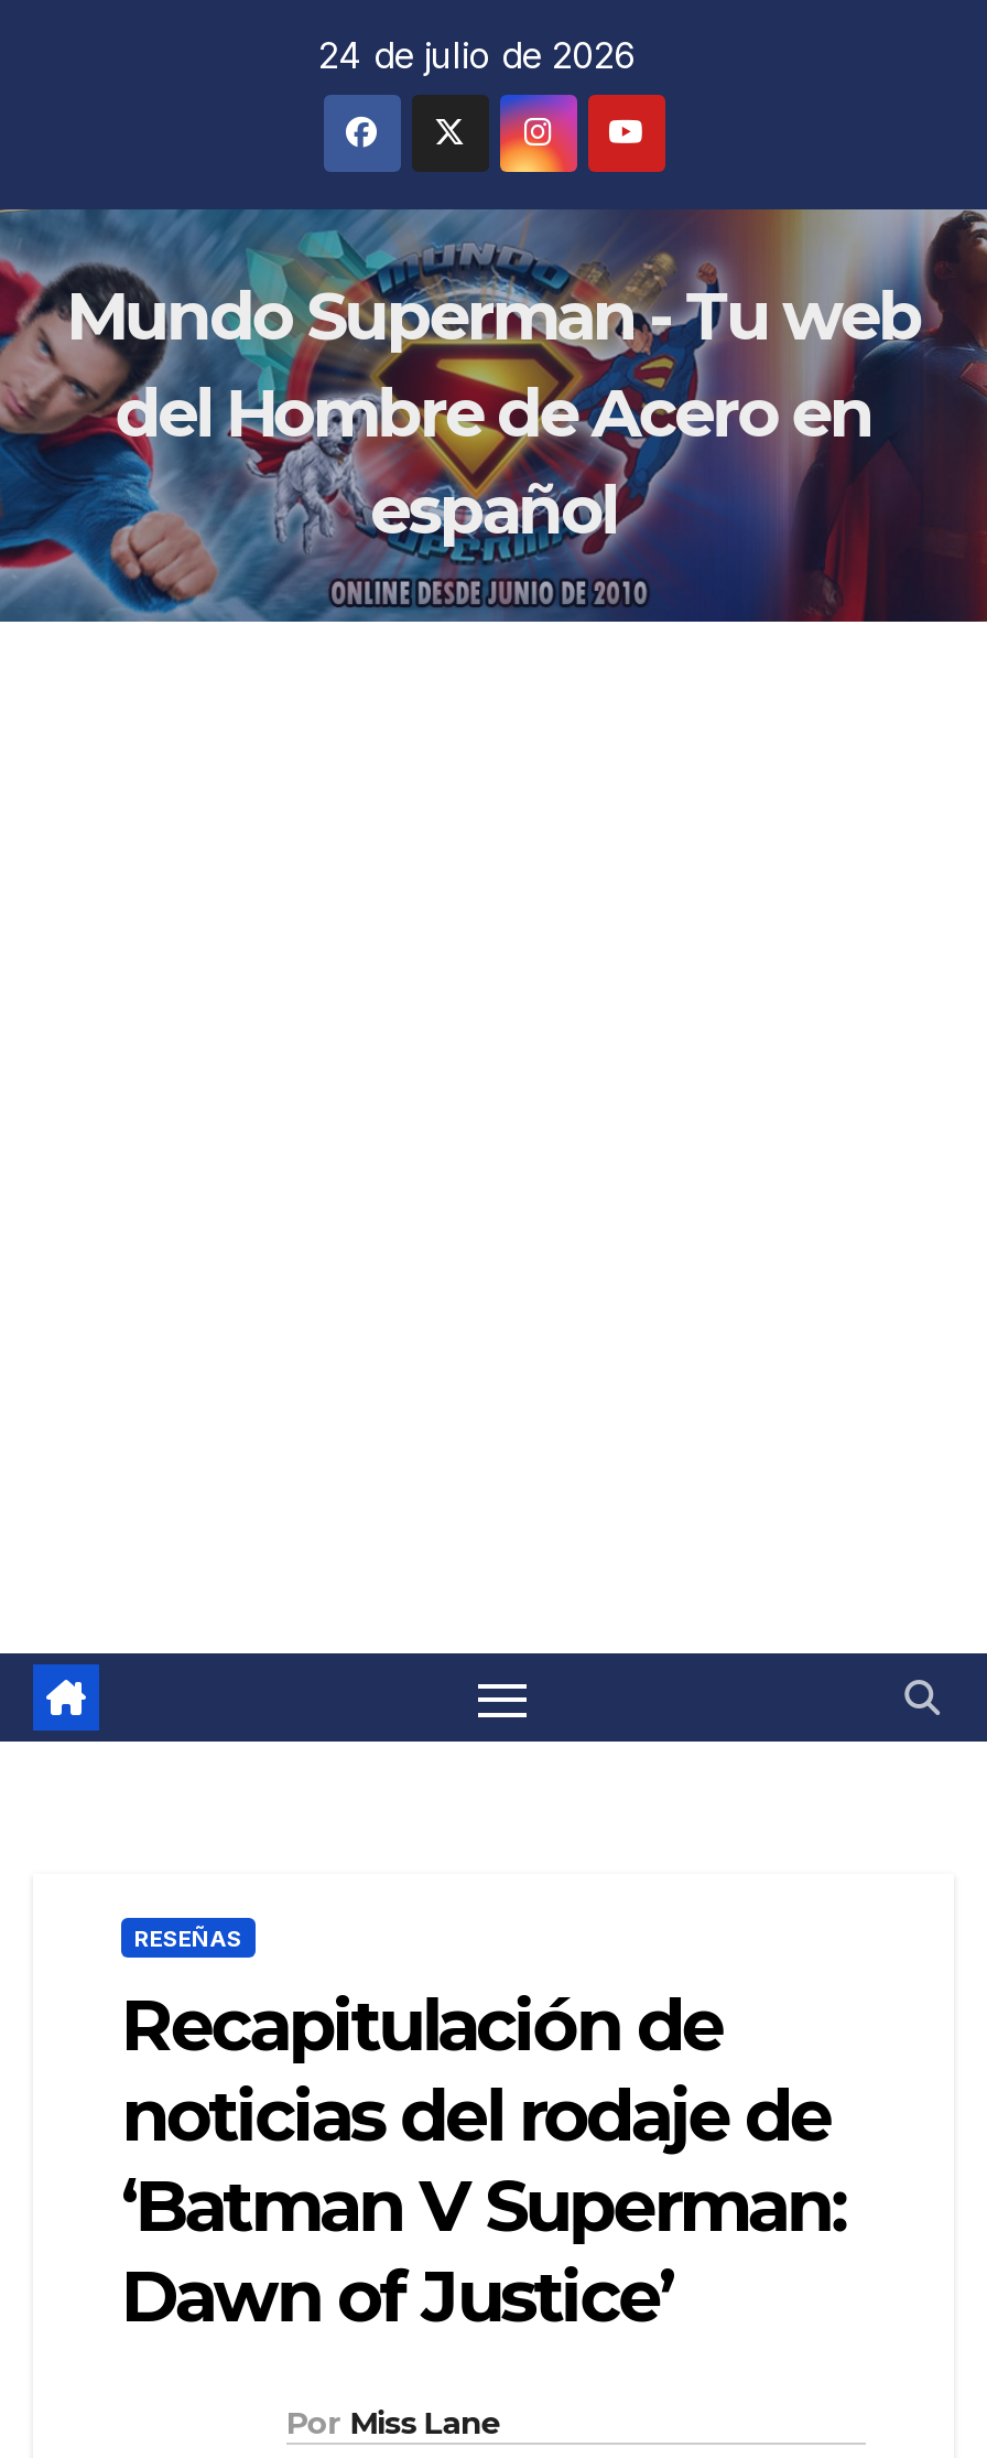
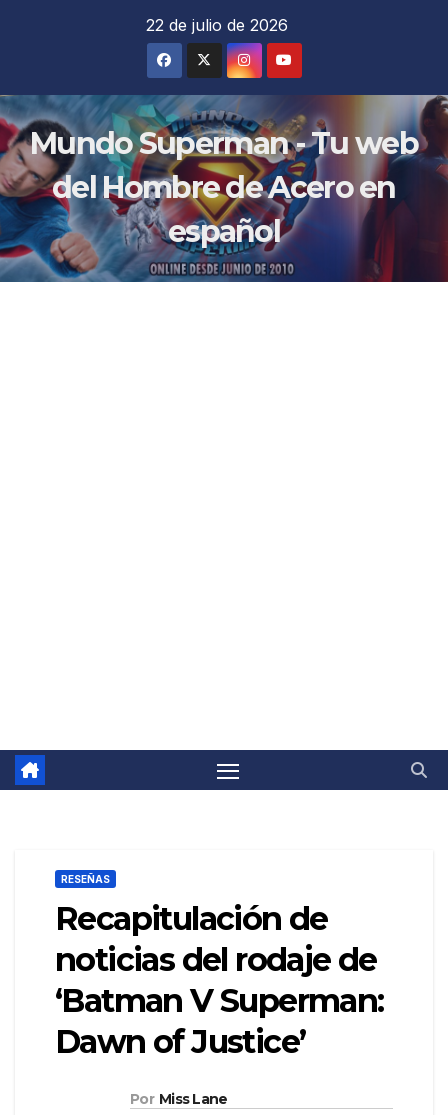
- 24 de julio de 2026
+ 22 de julio de 2026
